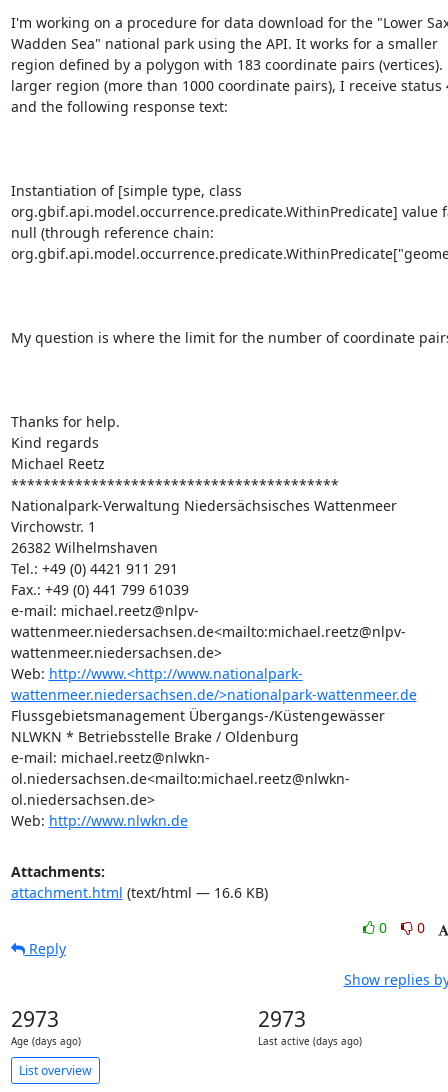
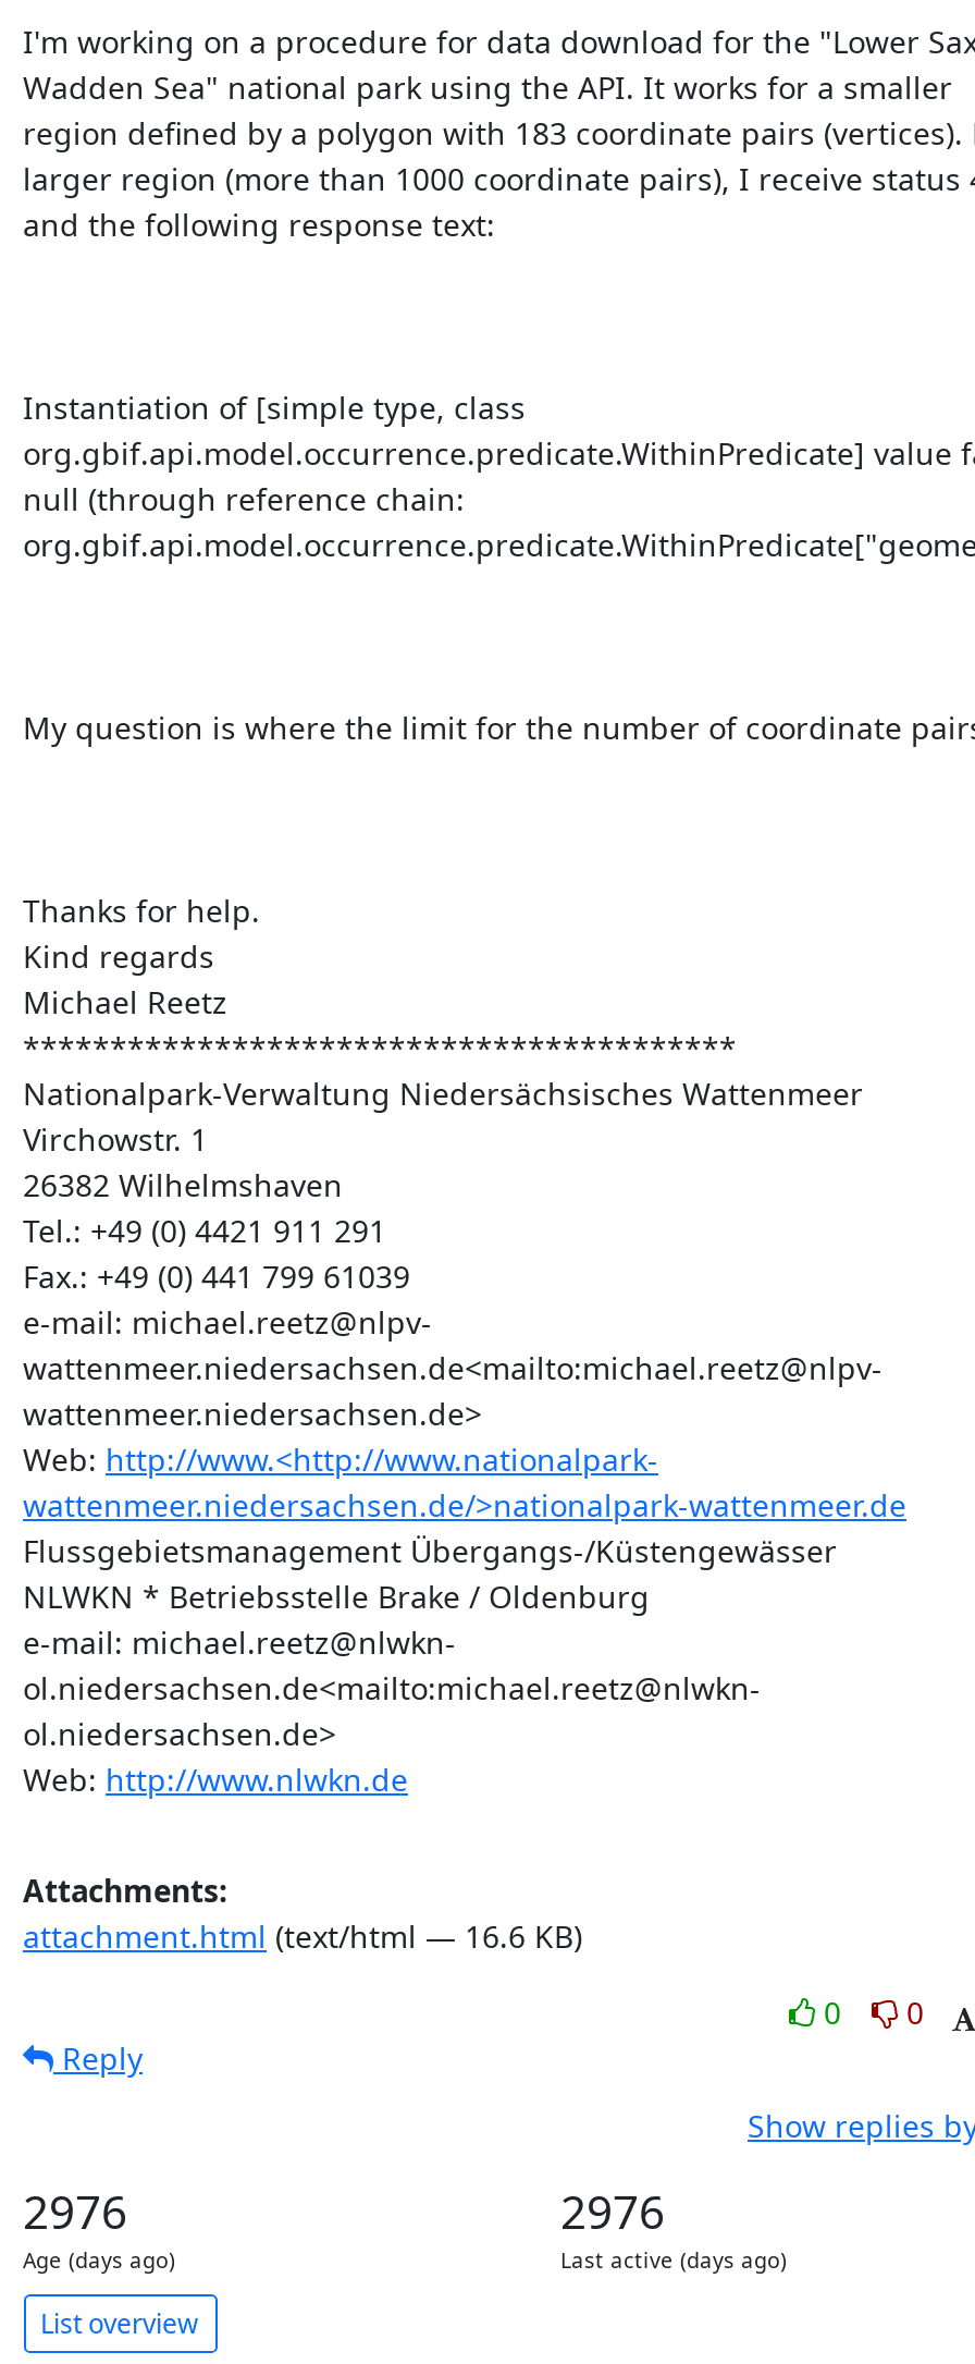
- 2973
+ 2976

- 2973
+ 2976
